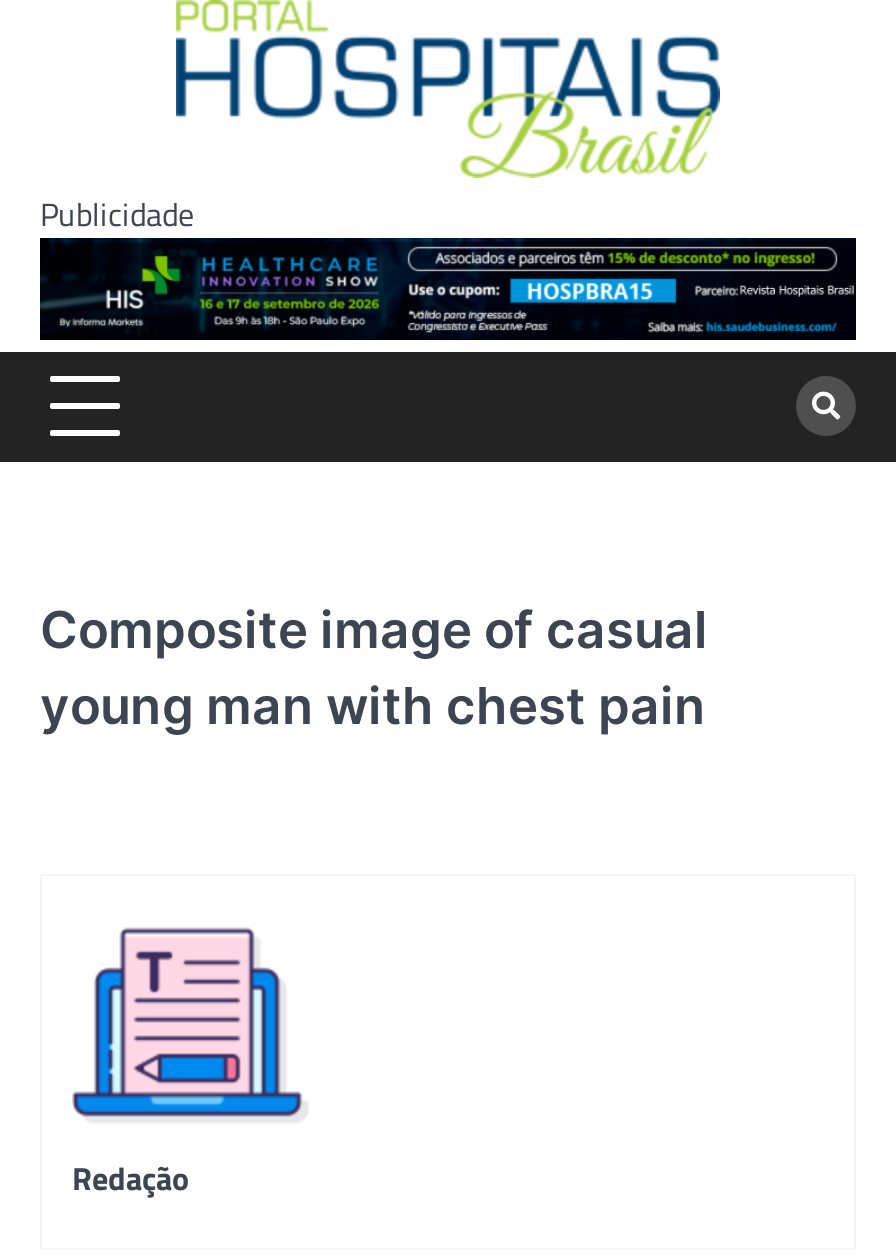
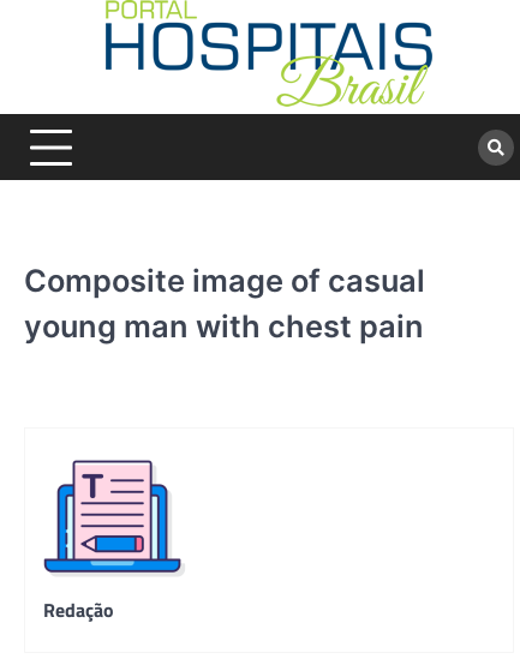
- Publicidade
